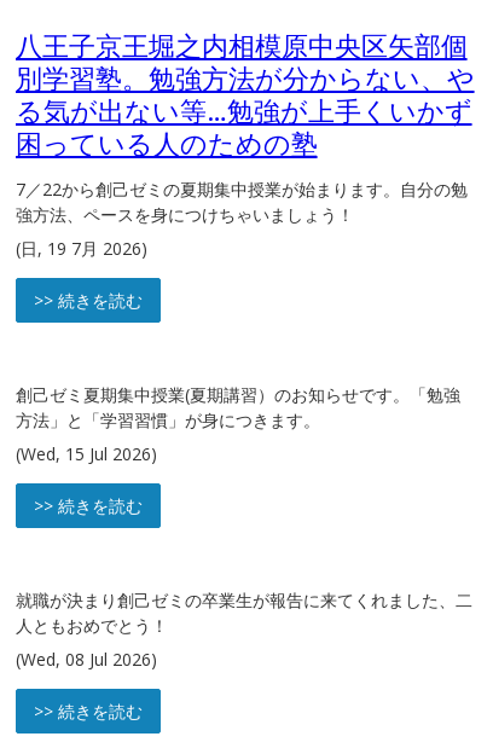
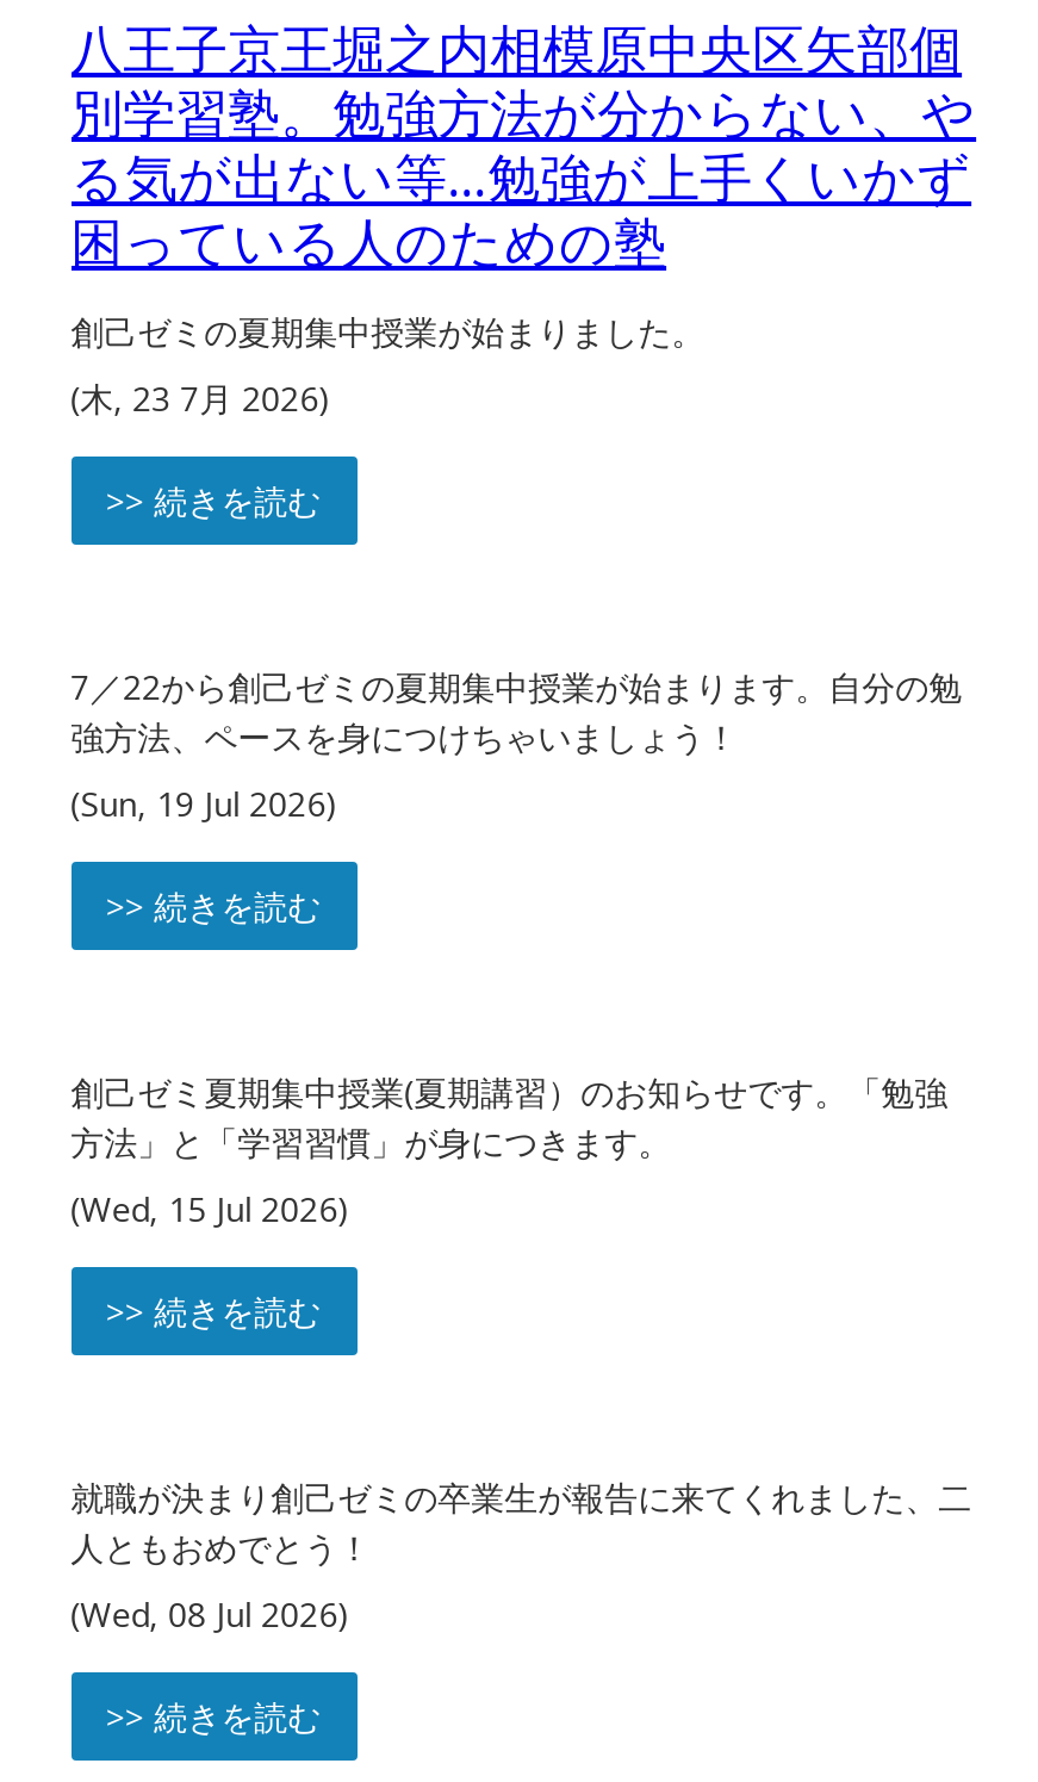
+ 創己ゼミの夏期集中授業が始まりました。
+ (木, 23 7月 2026)
+ >> 続きを読む

- (日, 19 7月 2026)
+ (Sun, 19 Jul 2026)
